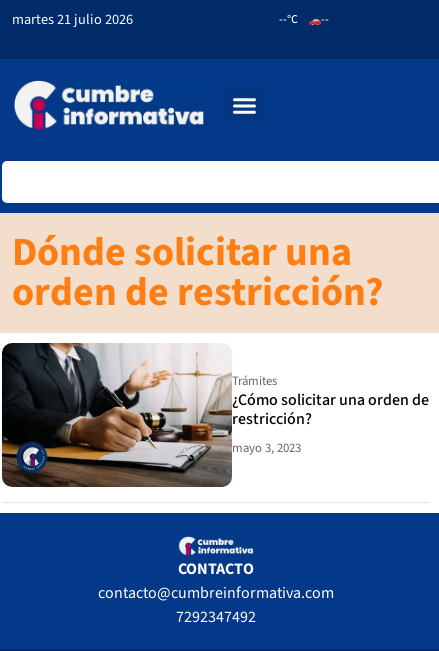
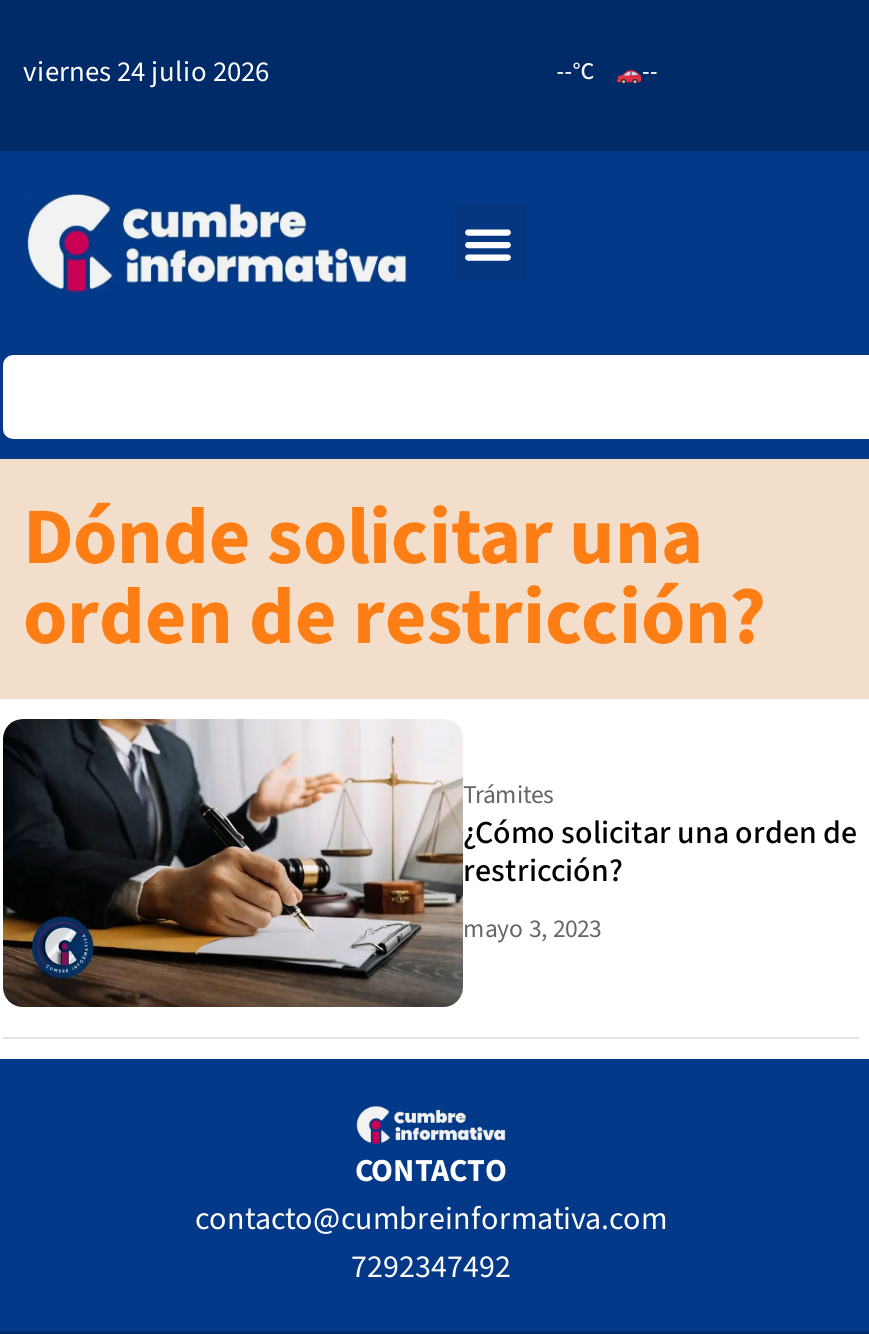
- martes 21 julio 2026
+ viernes 24 julio 2026
